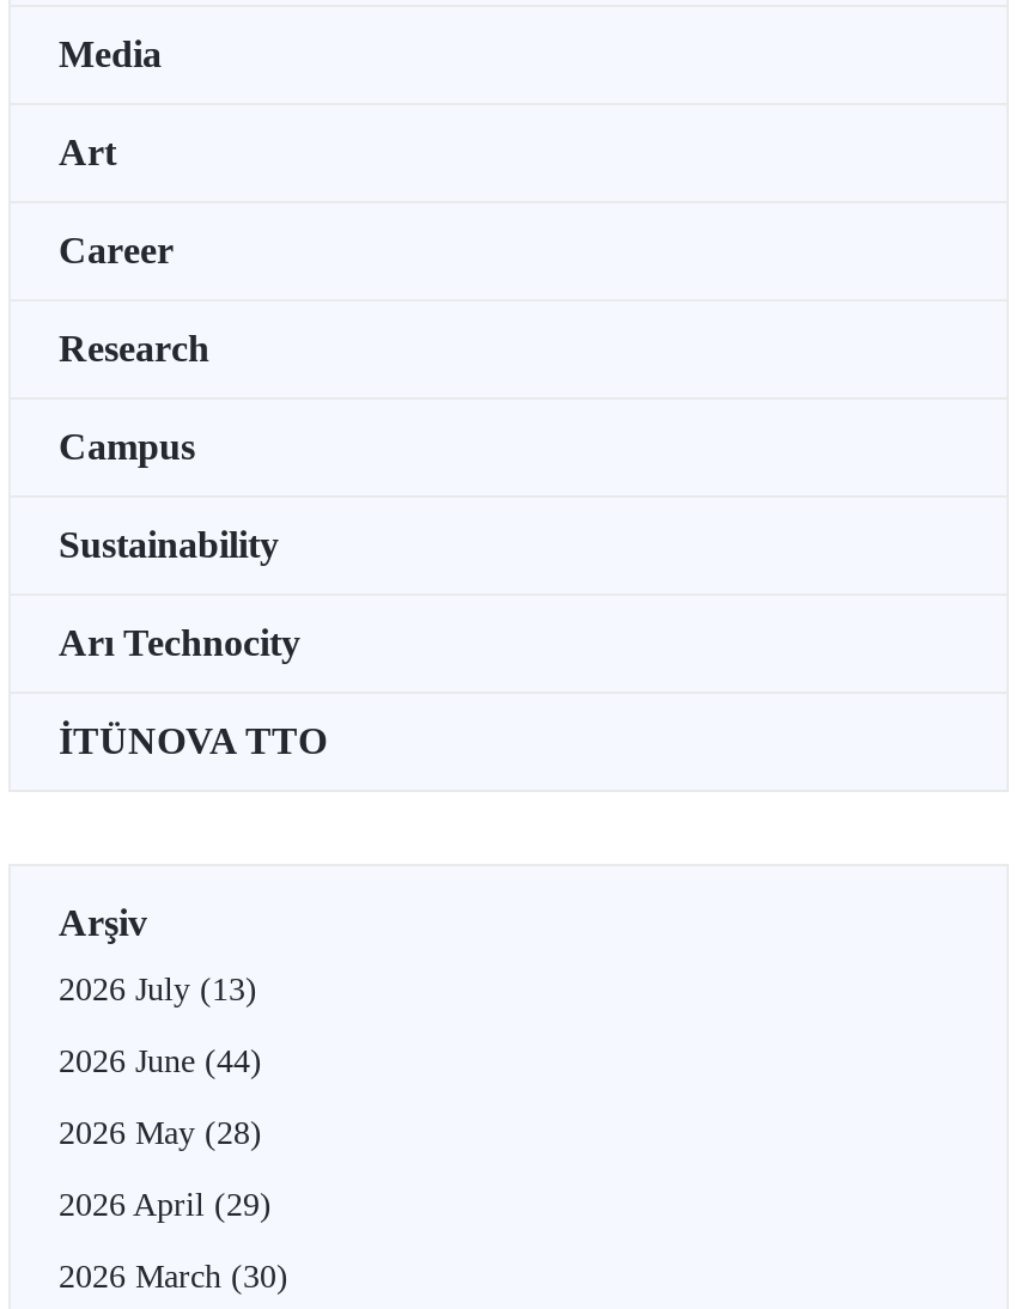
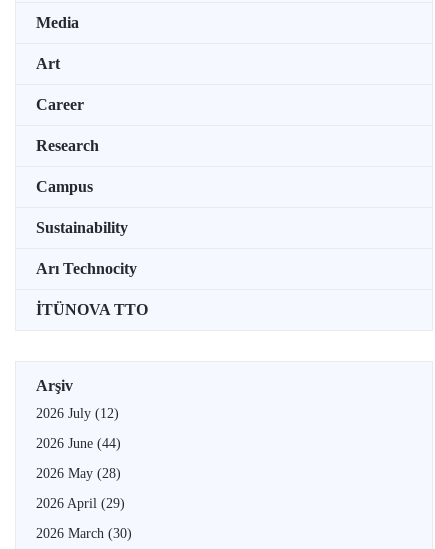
- 2026 July (13)
+ 2026 July (12)
